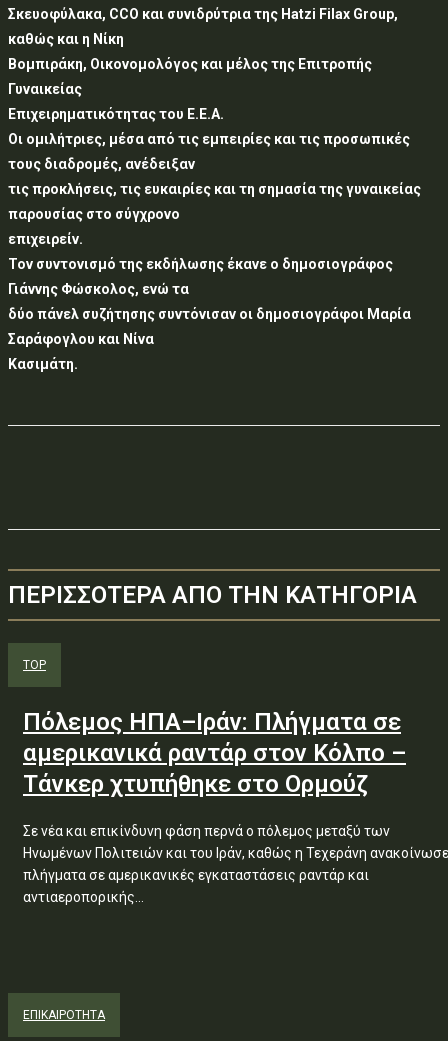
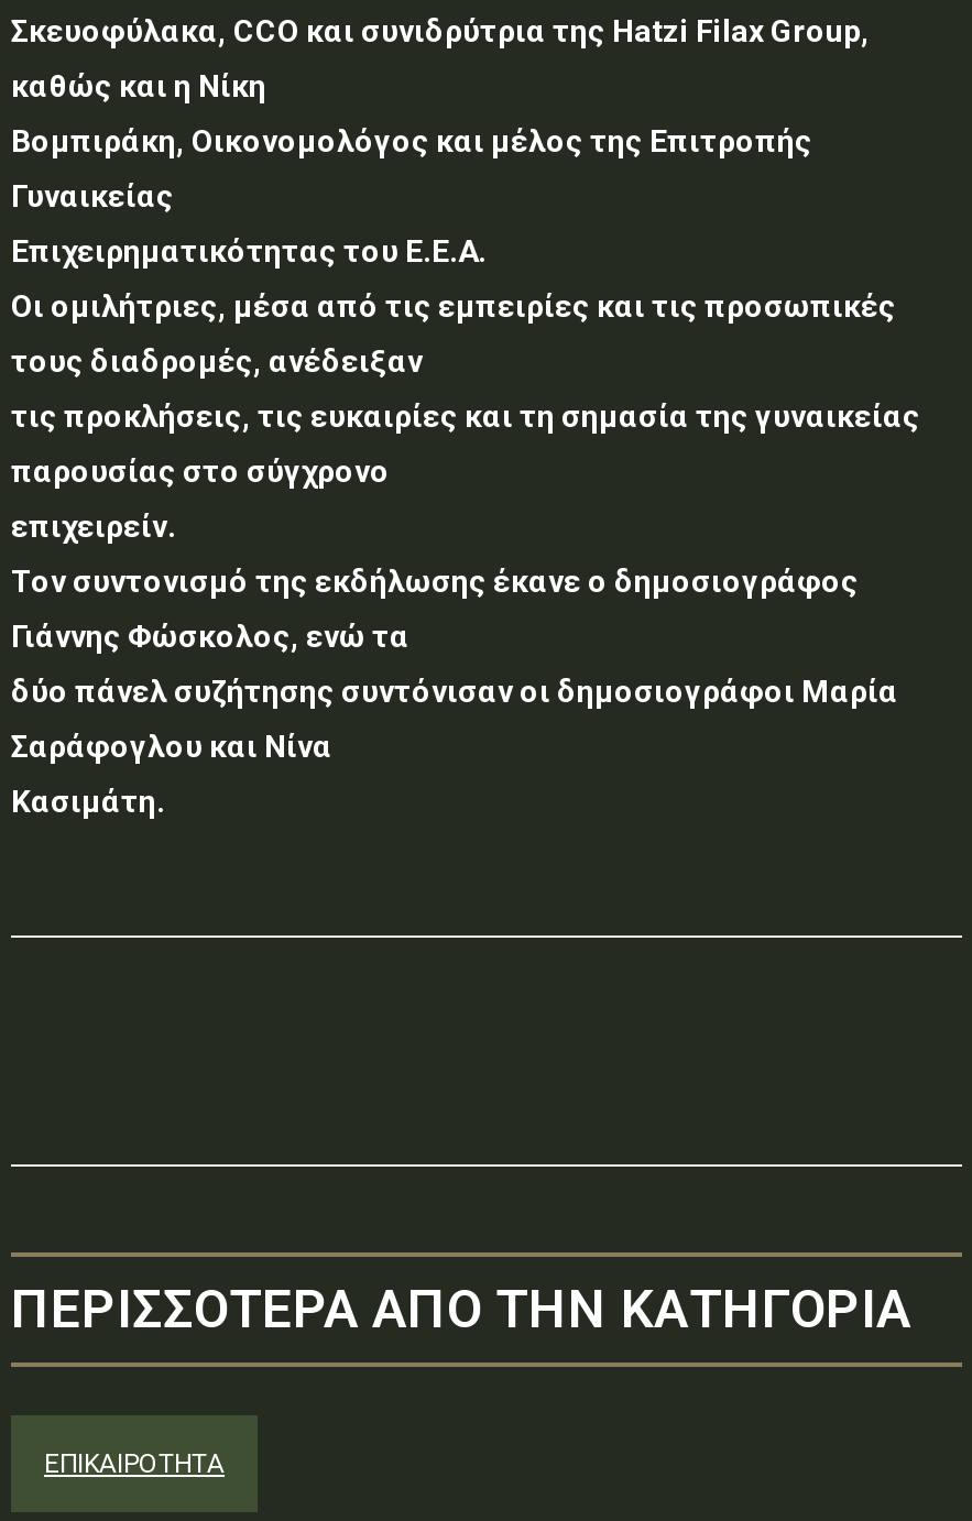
- TOP
- Πόλεμος ΗΠΑ–Ιράν: Πλήγματα σε
- αμερικανικά ραντάρ στον Κόλπο –
- Τάνκερ χτυπήθηκε στο Ορμούζ
- Σε νέα και επικίνδυνη φάση περνά ο πόλεμος μεταξύ των
- Ηνωμένων Πολιτειών και του Ιράν, καθώς η Τεχεράνη ανακοίνωσε
- πλήγματα σε αμερικανικές εγκαταστάσεις ραντάρ και
- αντιαεροπορικής...
